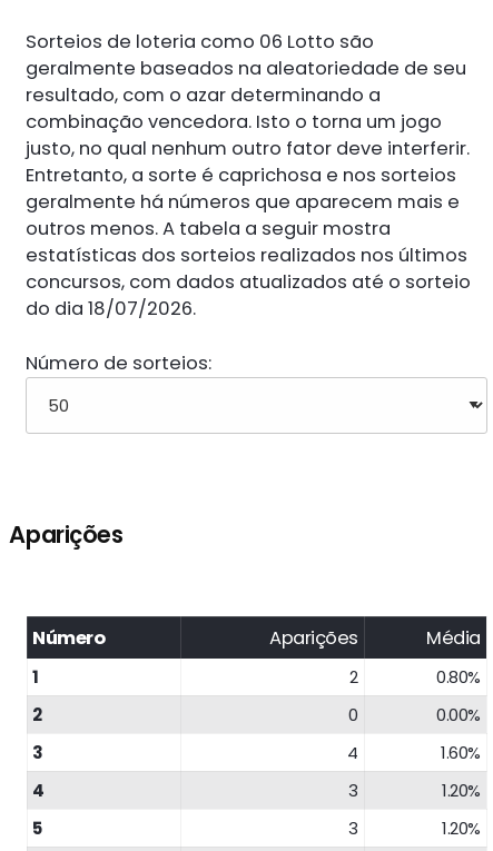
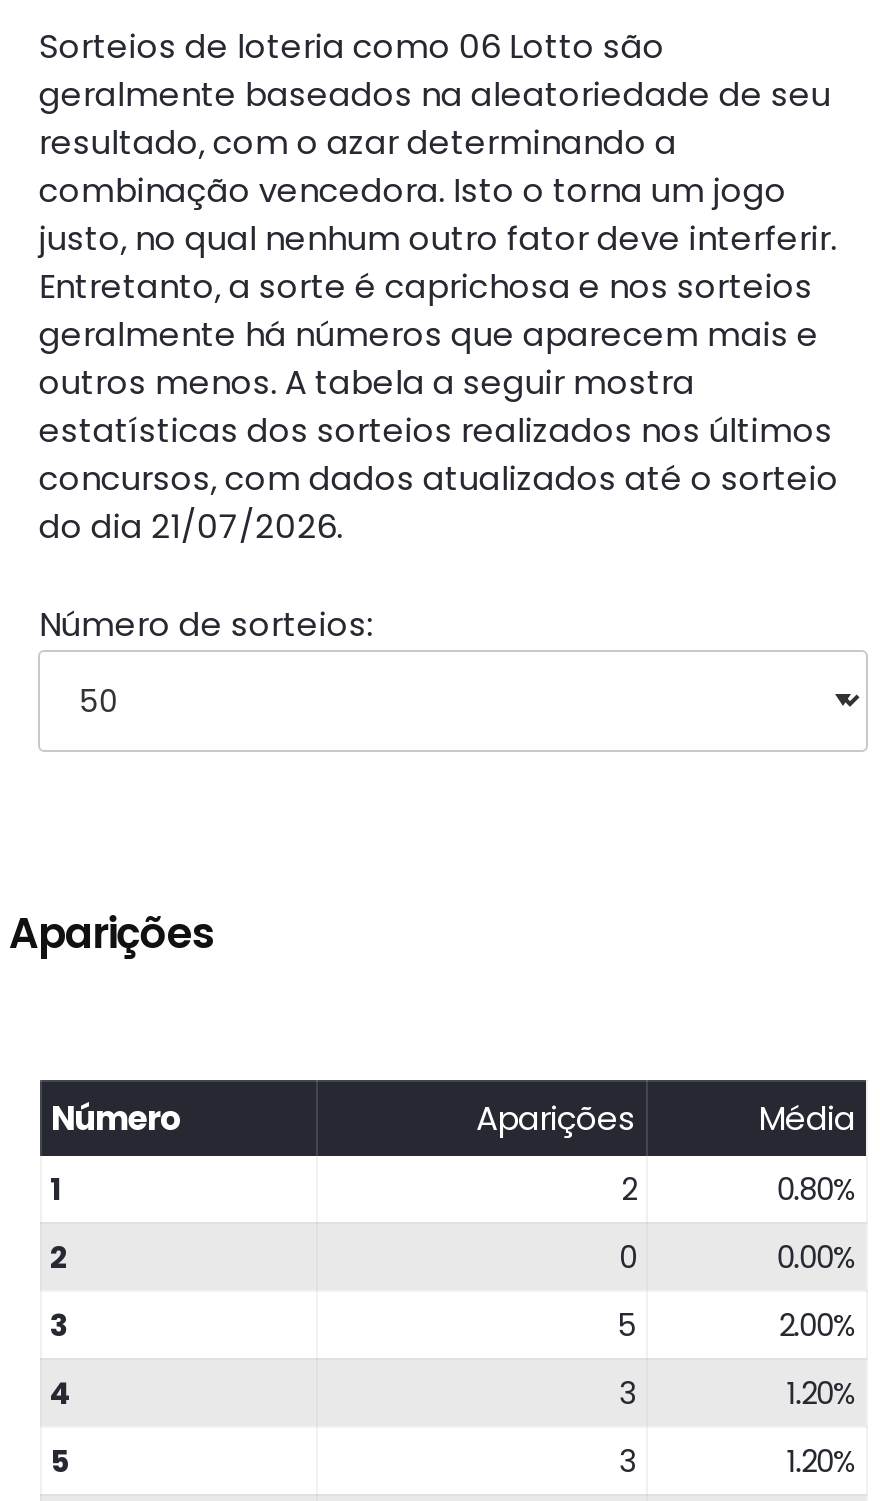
- do dia 18/07/2026.
+ do dia 21/07/2026.

- 4
+ 5

- 1.60%
+ 2.00%
